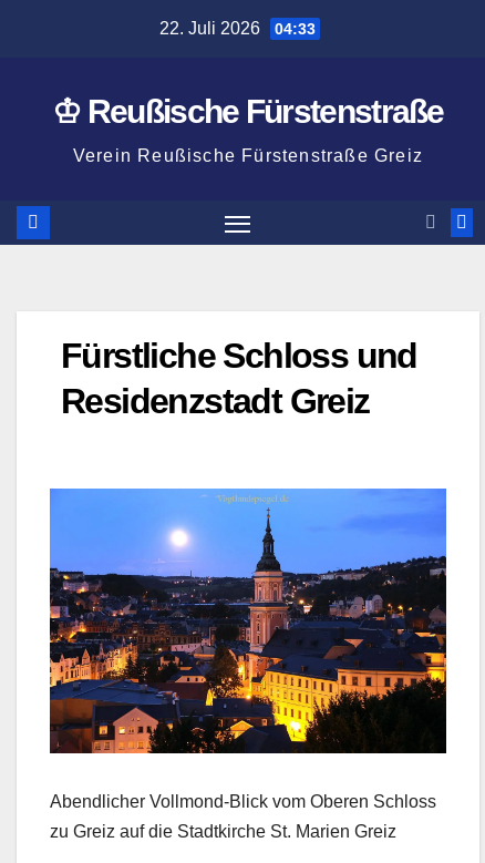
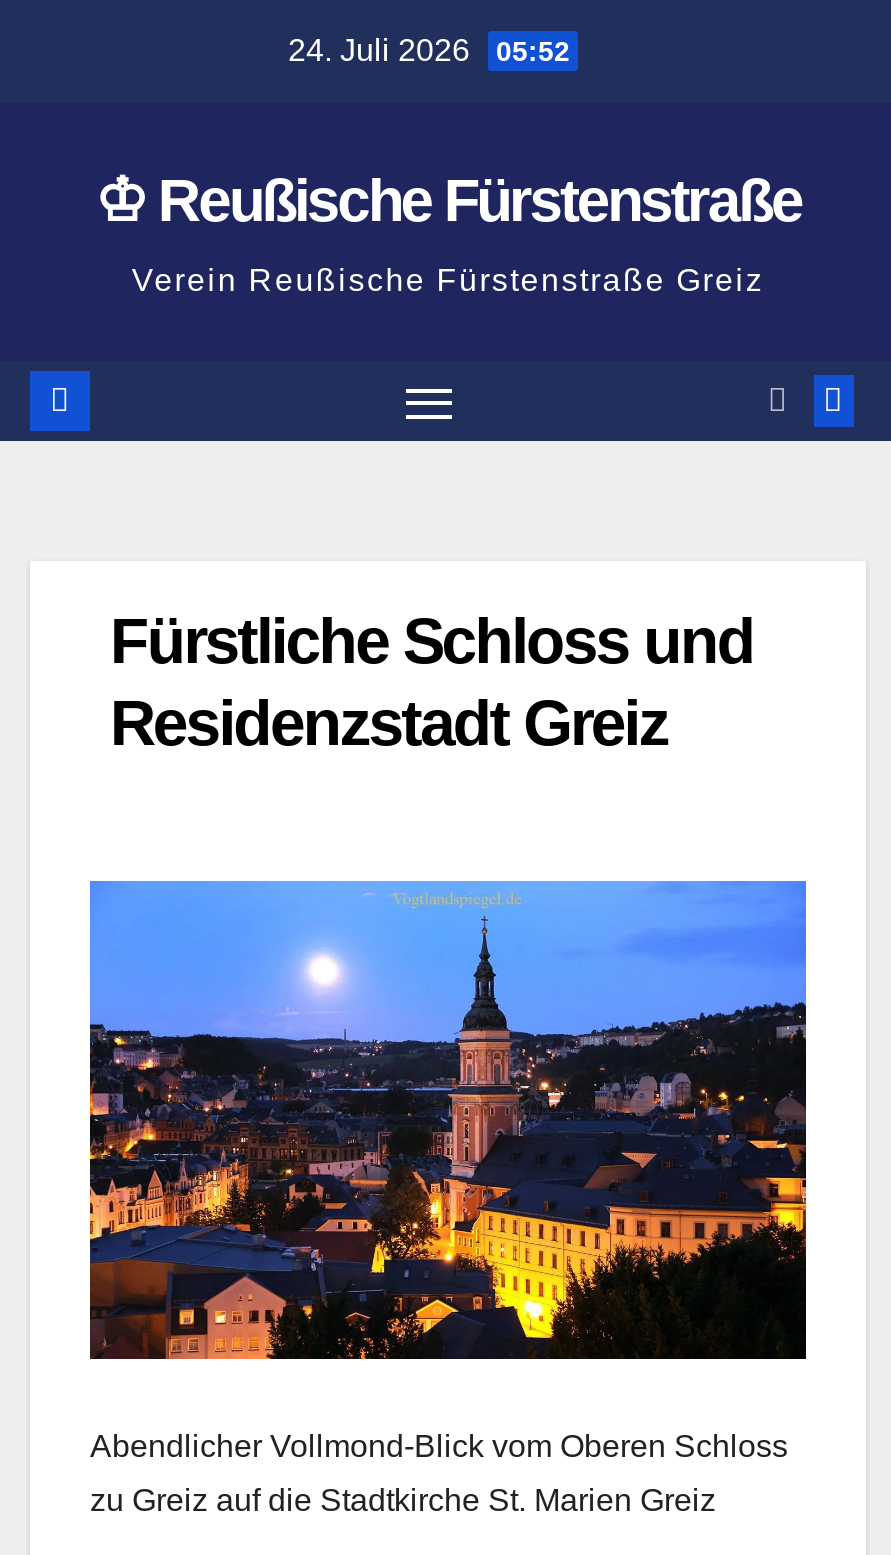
- 22. Juli 2026 04:33
+ 24. Juli 2026 05:52
